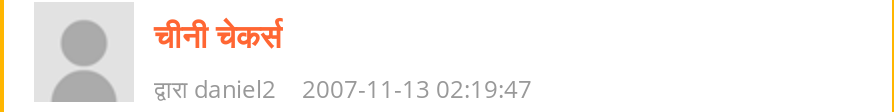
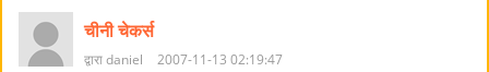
- द्वारा daniel2
+ द्वारा daniel
